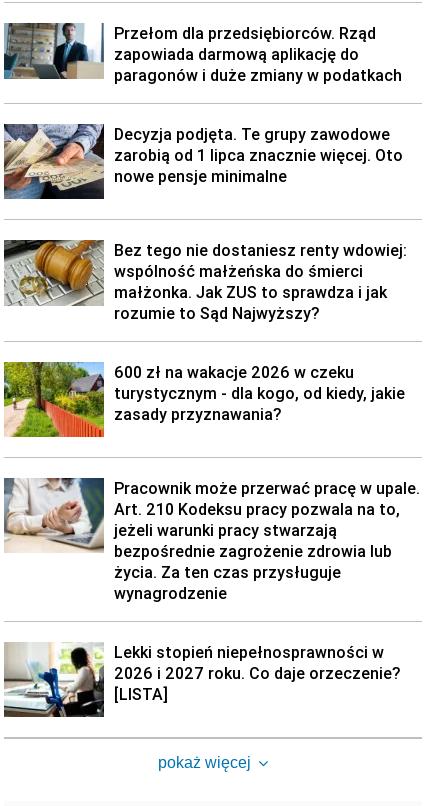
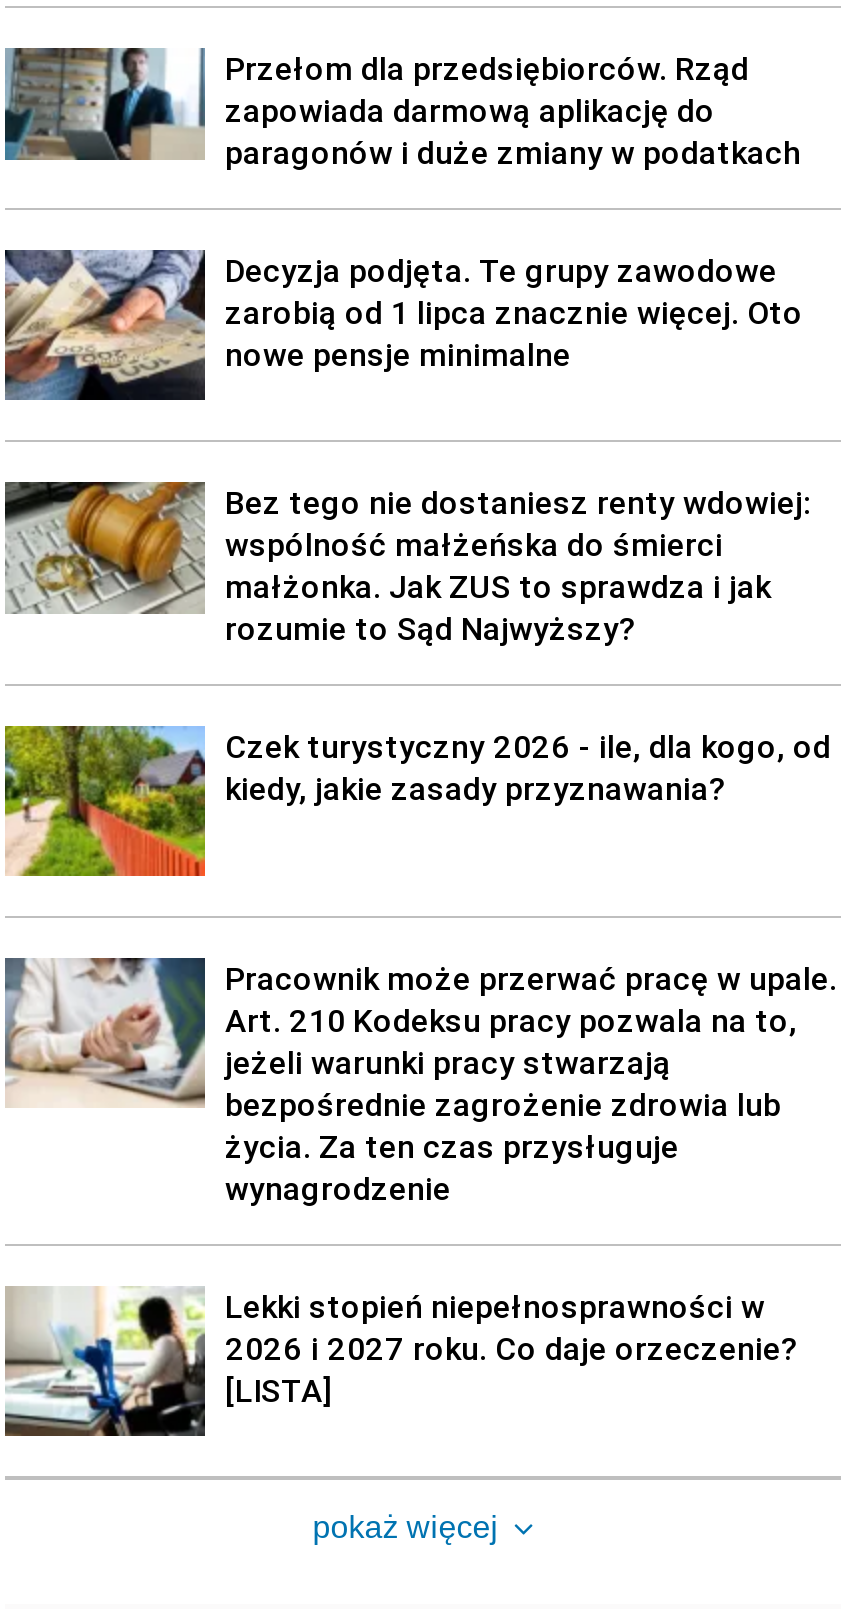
- 600 zł na wakacje 2026 w czeku
- turystycznym - dla kogo, od kiedy, jakie
- zasady przyznawania?
+ Czek turystyczny 2026 - ile, dla kogo, od
+ kiedy, jakie zasady przyznawania?
